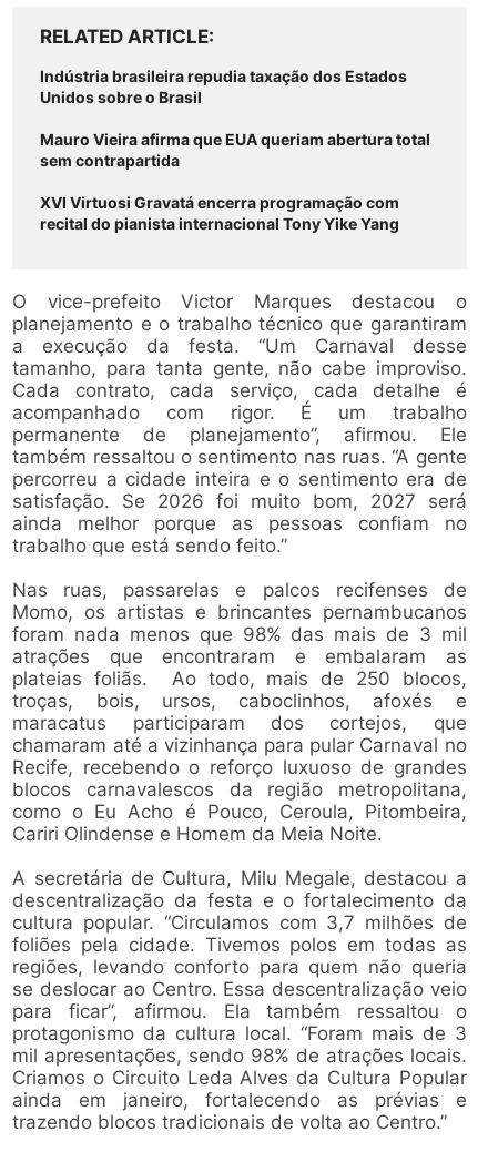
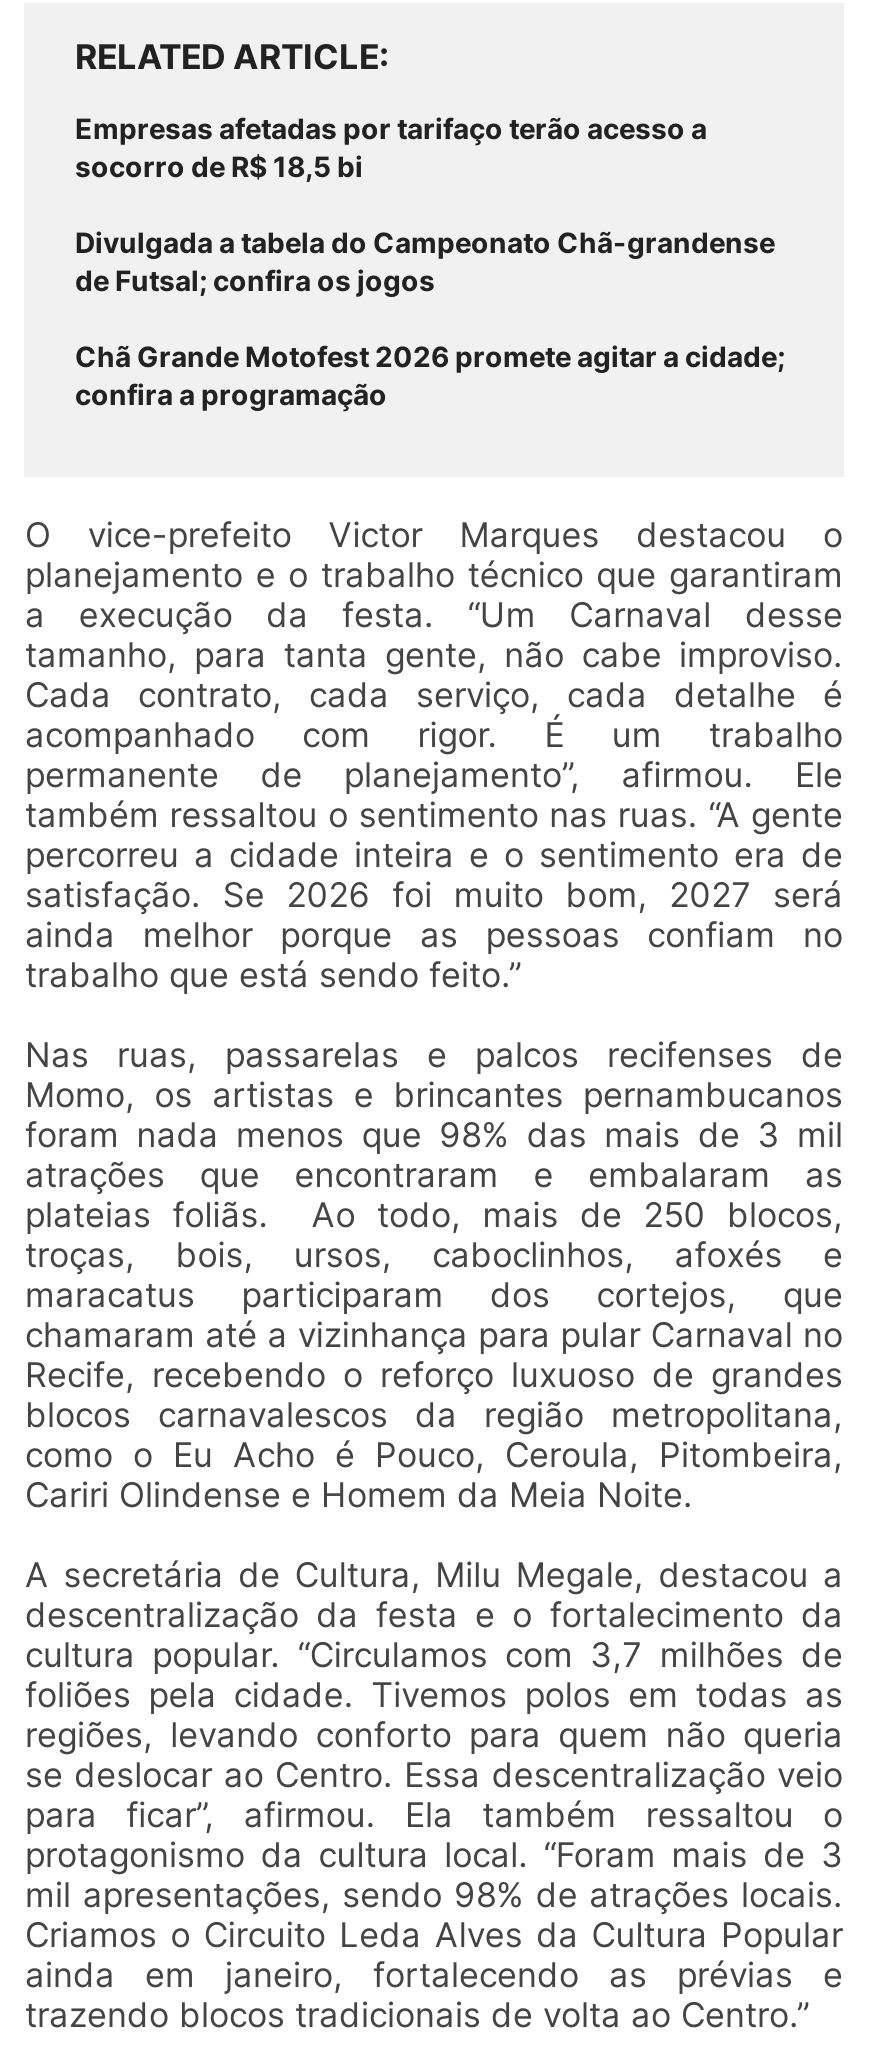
- Indústria brasileira repudia taxação dos Estados
- Unidos sobre o Brasil
+ Empresas afetadas por tarifaço terão acesso a
+ socorro de R$ 18,5 bi

- Mauro Vieira afirma que EUA queriam abertura total
- sem contrapartida
+ Divulgada a tabela do Campeonato Chã-grandense
+ de Futsal; confira os jogos

- XVI Virtuosi Gravatá encerra programação com
- recital do pianista internacional Tony Yike Yang
+ Chã Grande Motofest 2026 promete agitar a cidade;
+ confira a programação
